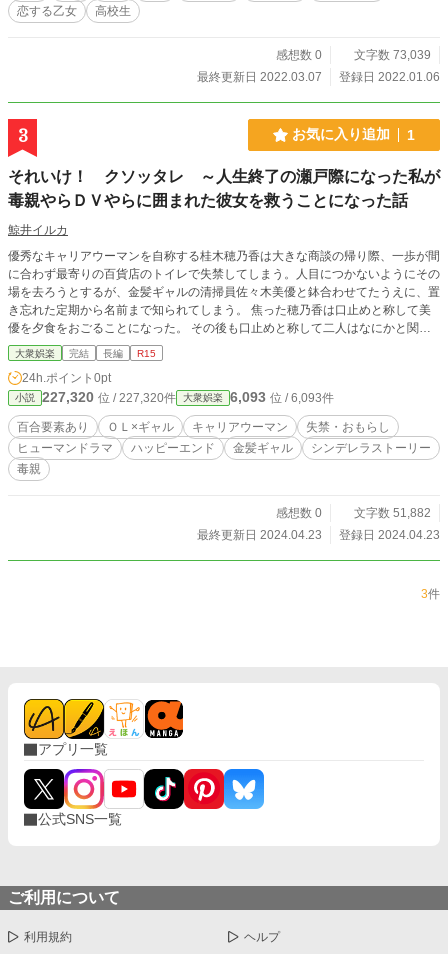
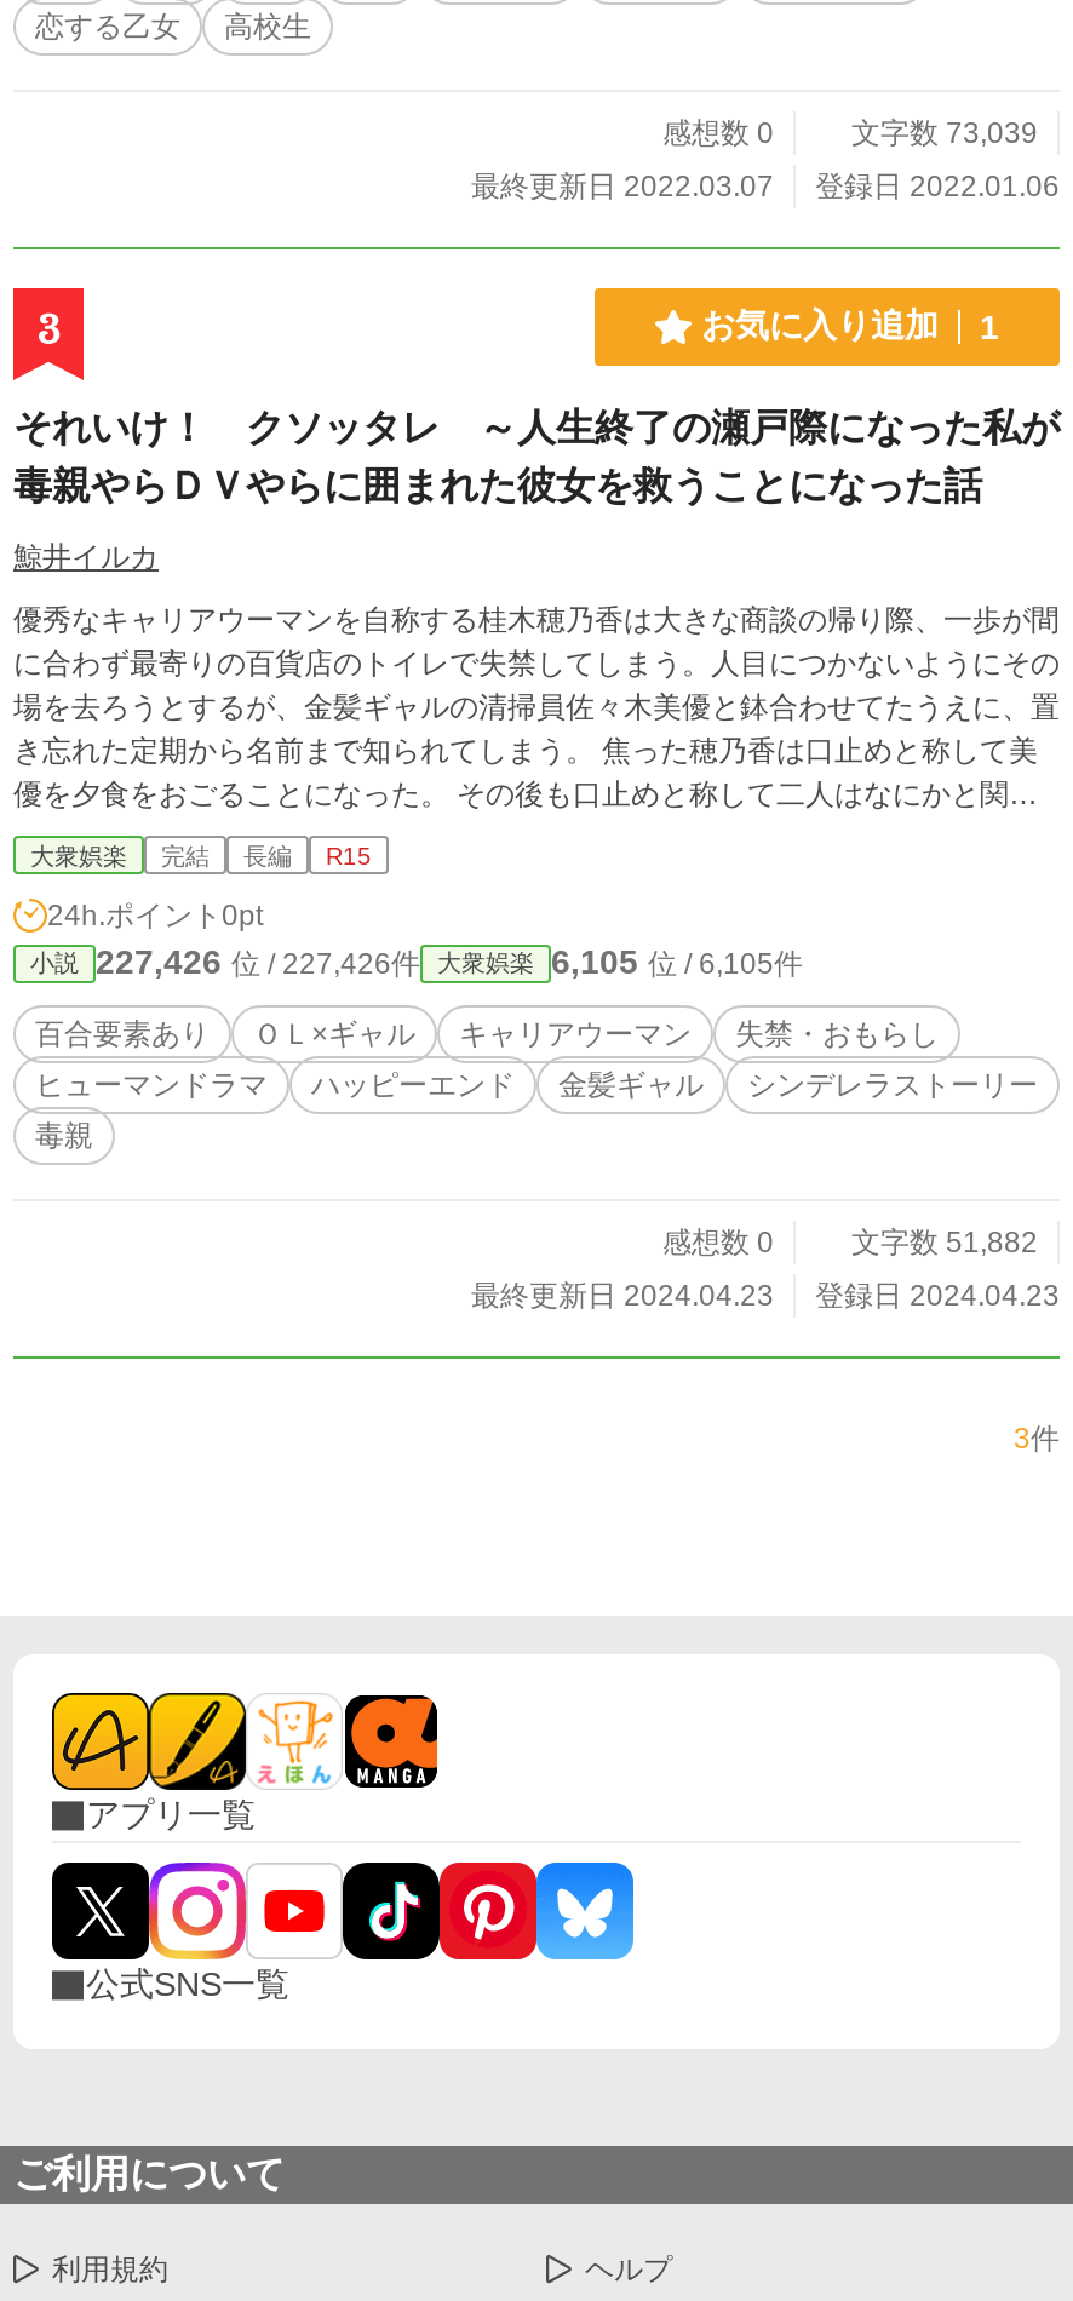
- 227,320位 / 227,320件
+ 227,426位 / 227,426件

- 6,093位 / 6,093件
+ 6,105位 / 6,105件
